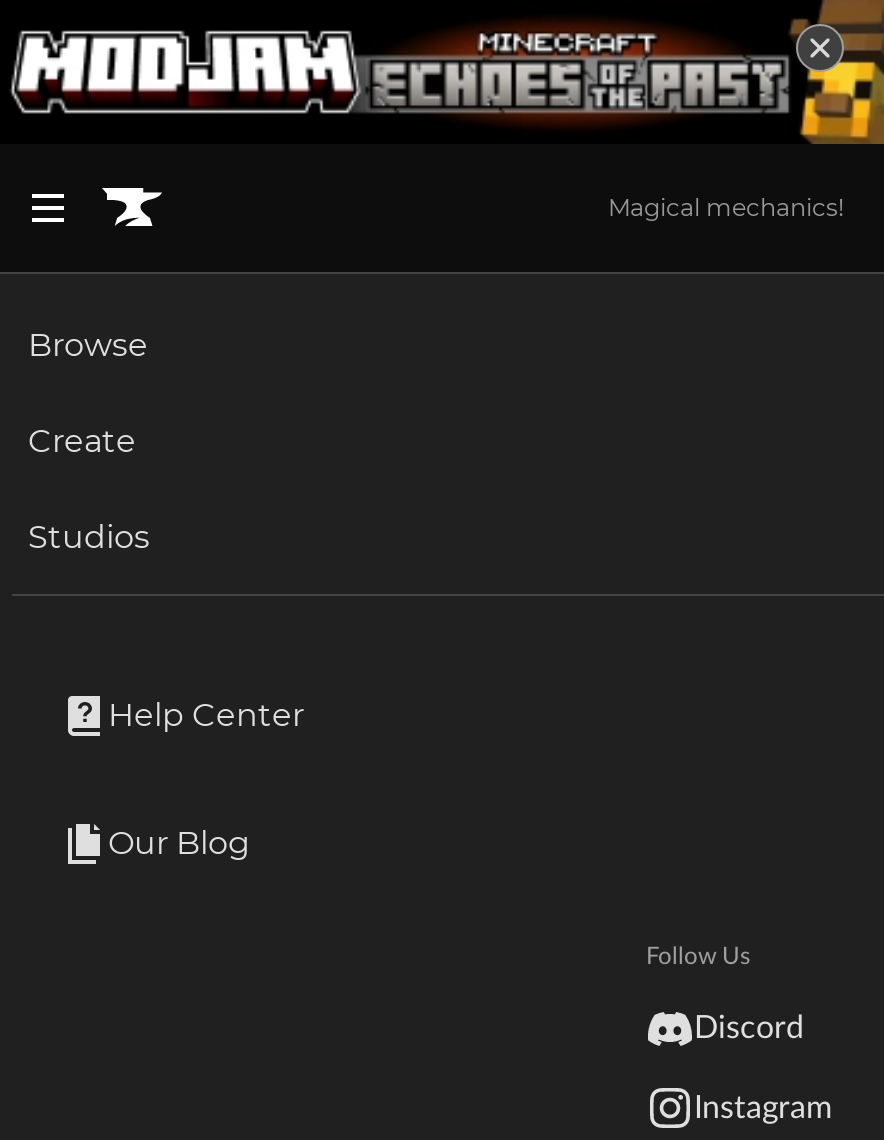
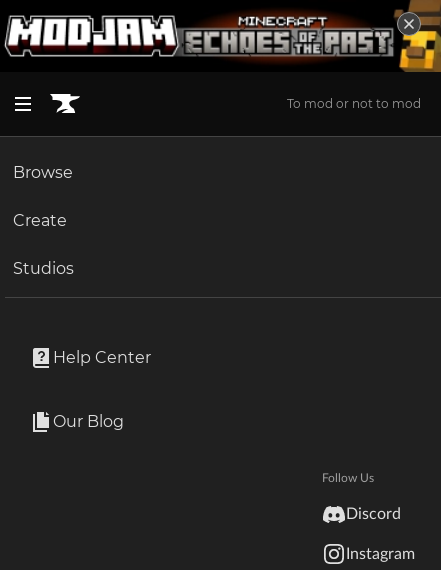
- Magical mechanics!
+ To mod or not to mod
